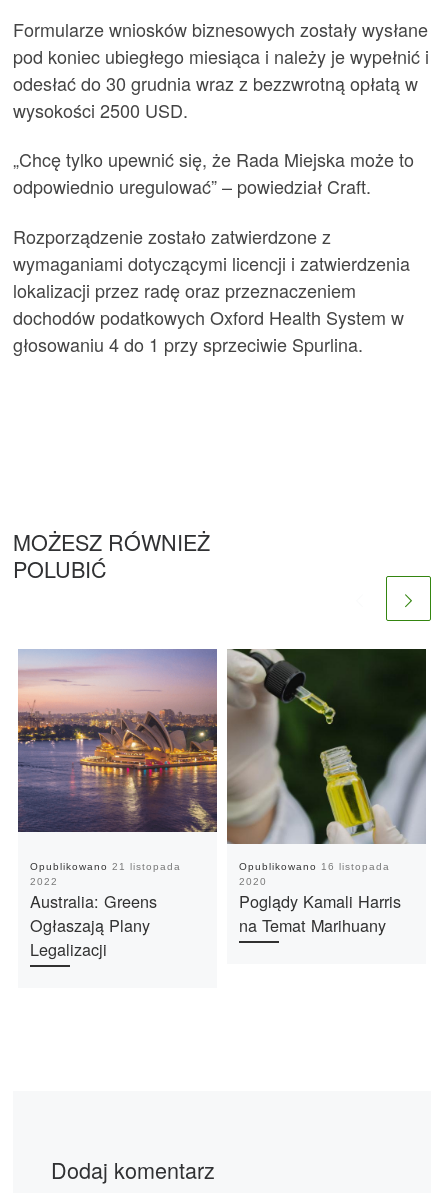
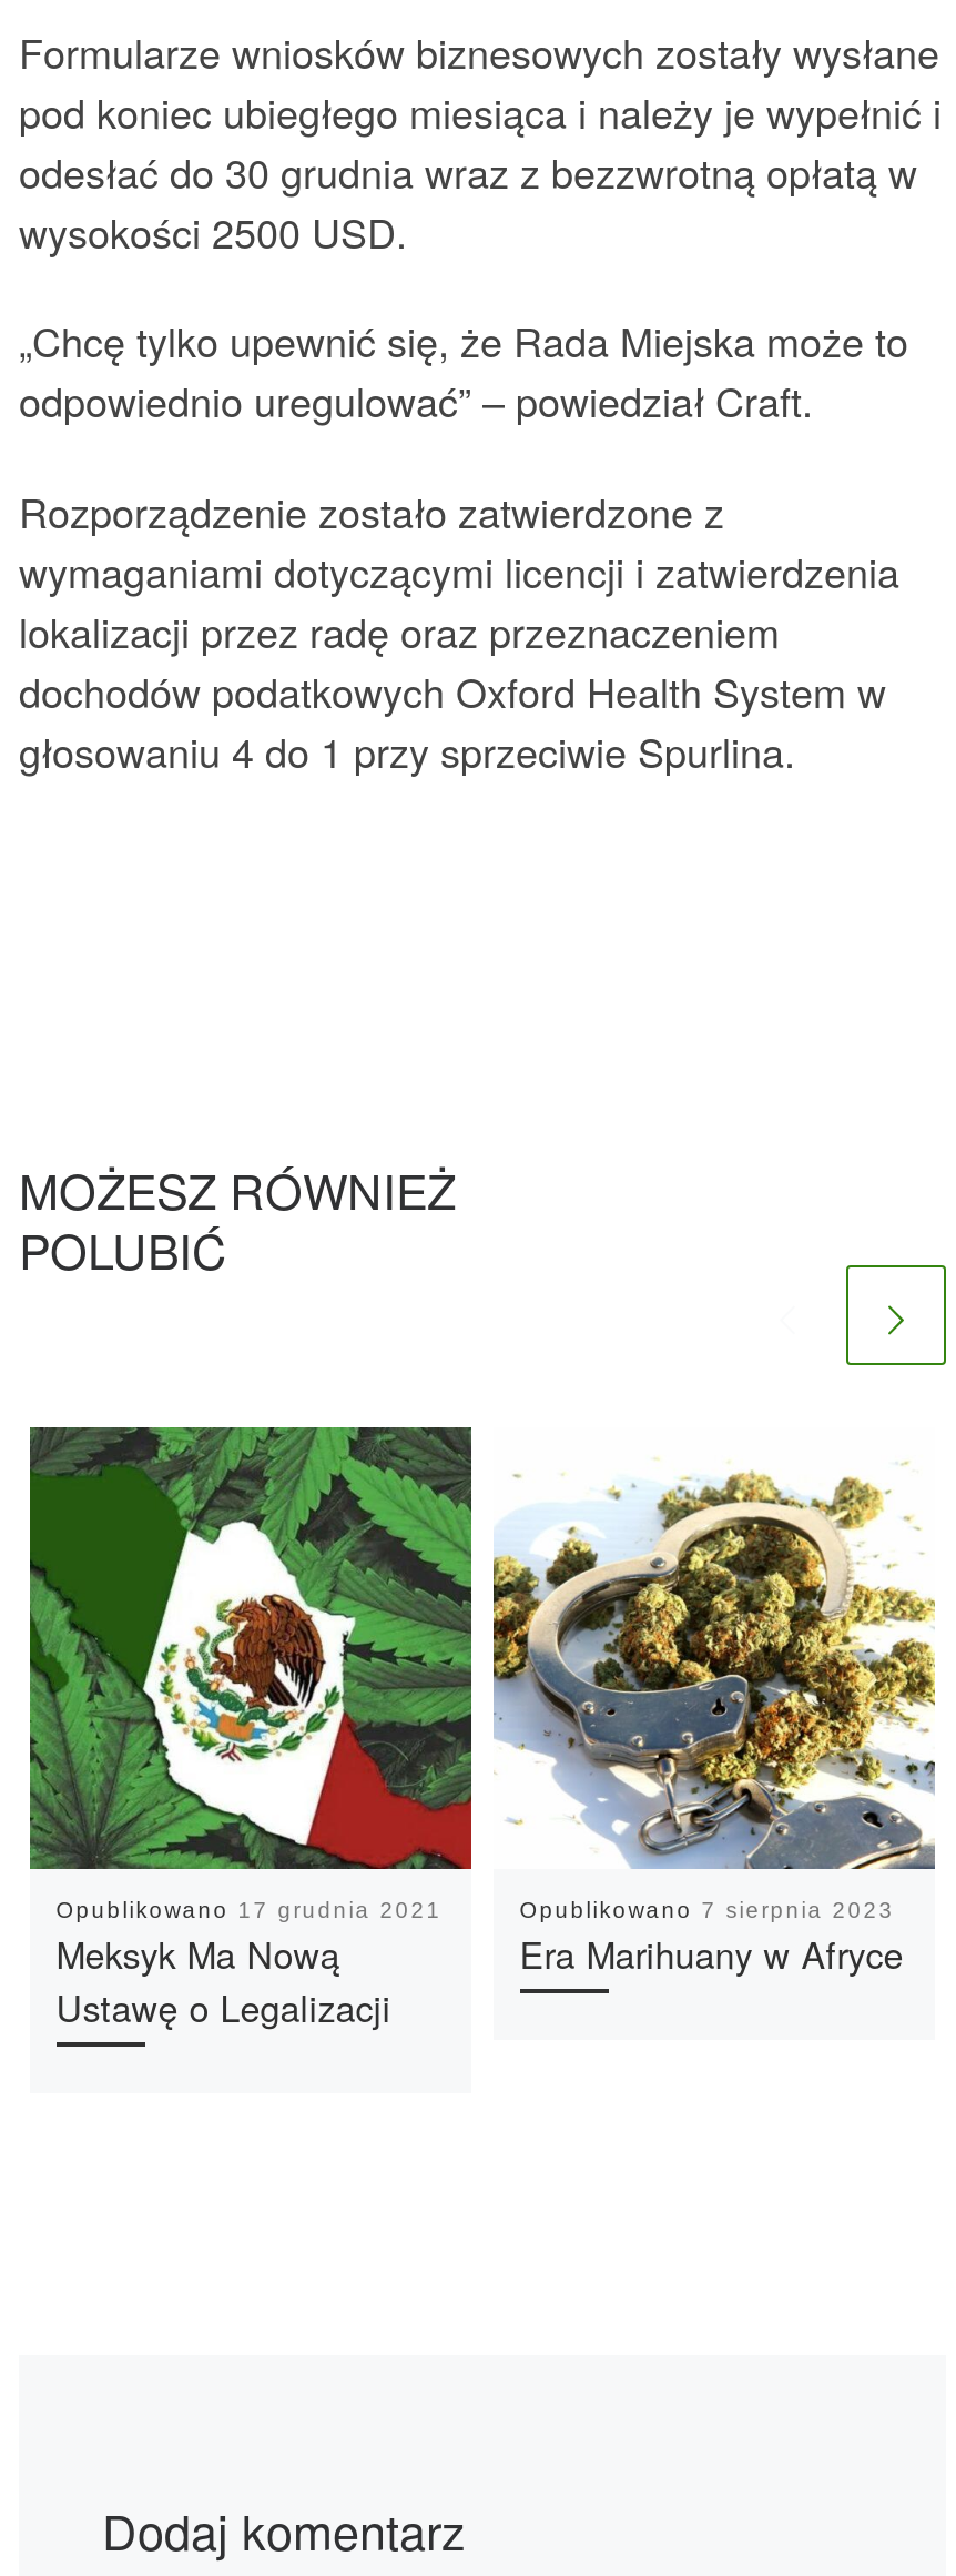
- [image]
- Opublikowano 21 listopada
- 2022
- Australia: Greens
- Ogłaszają Plany
- Legalizacji
+ [image]
+ Opublikowano 17 grudnia 2021
+ Meksyk Ma Nową
+ Ustawę o Legalizacji

- [image]
- Opublikowano 16 listopada
- 2020
- Poglądy Kamali Harris
- na Temat Marihuany
+ [image]
+ Opublikowano 7 sierpnia 2023
+ Era Marihuany w Afryce
